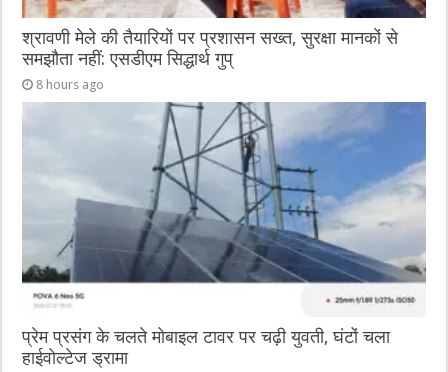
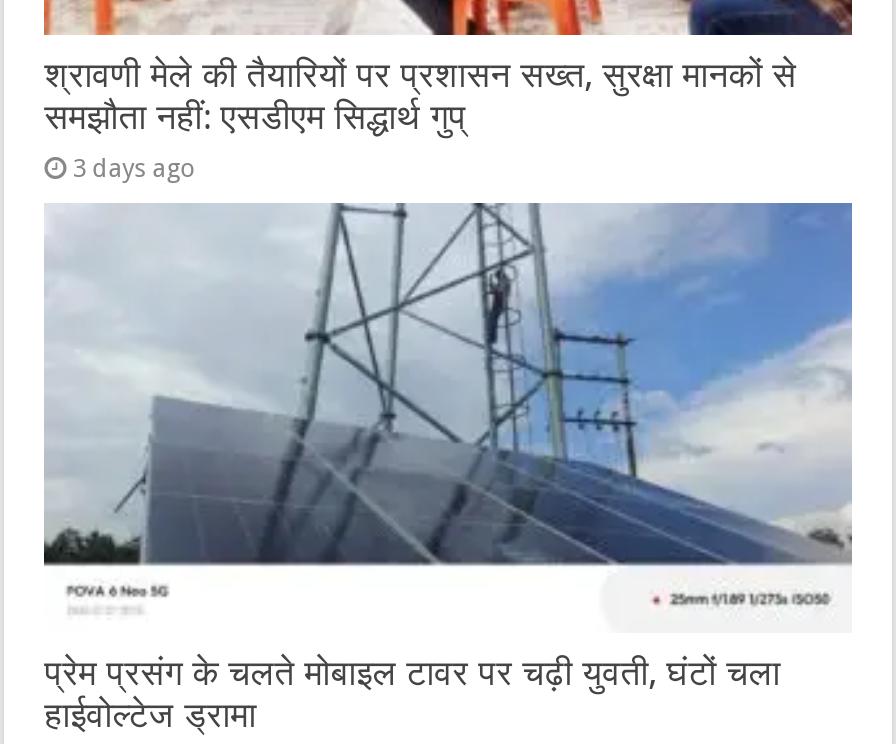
- 8 hours ago
+ 3 days ago
